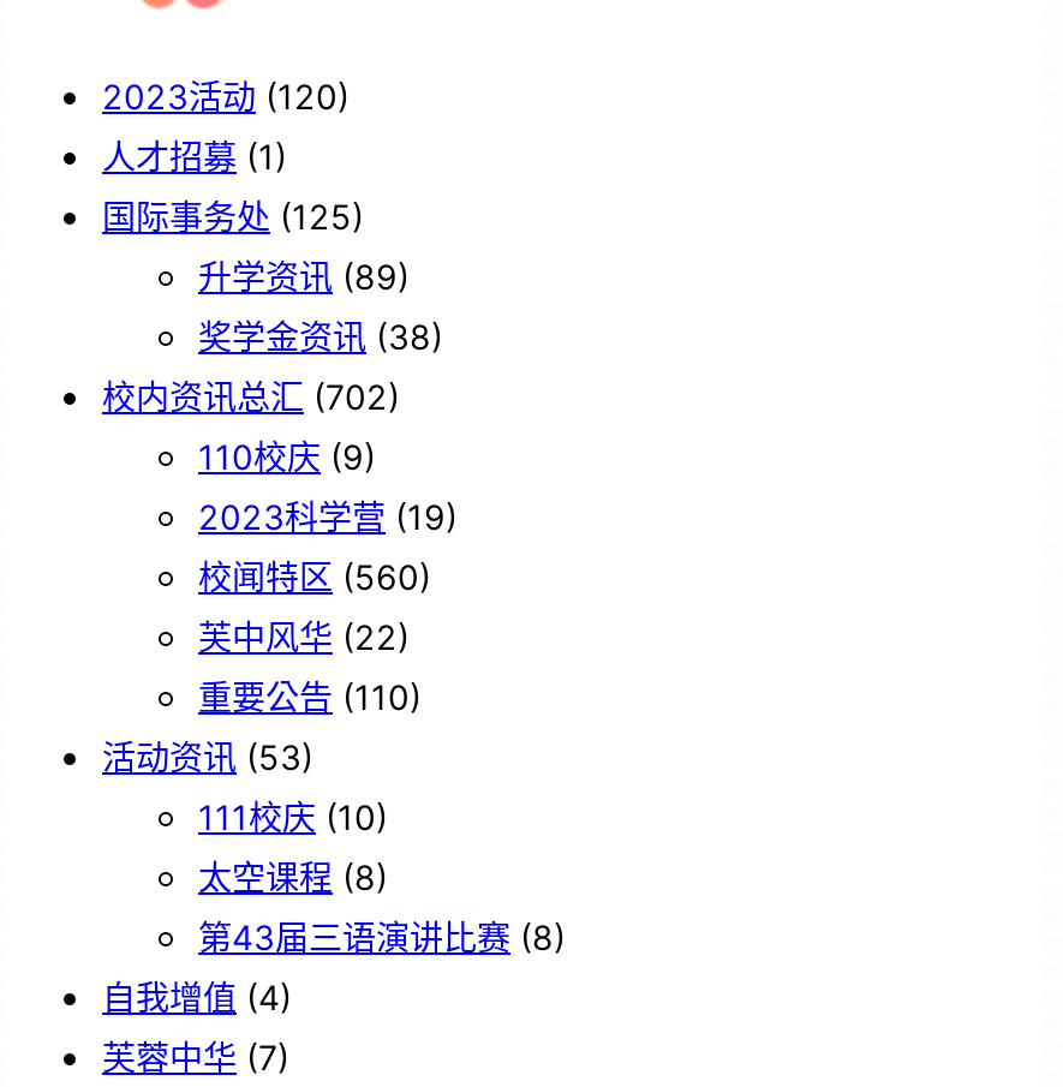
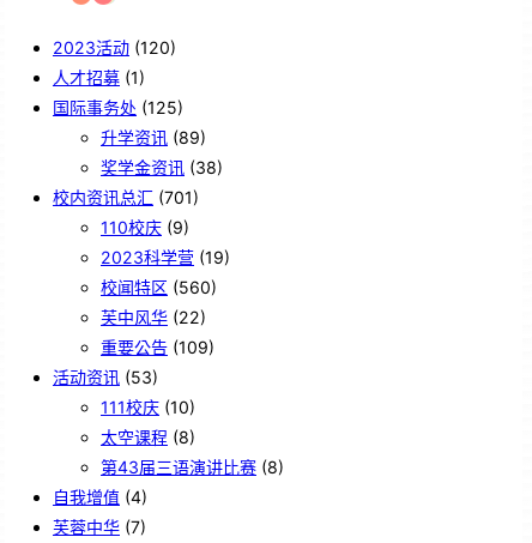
- 校内资讯总汇(702)
+ 校内资讯总汇(701)

- 重要公告(110)
+ 重要公告(109)
